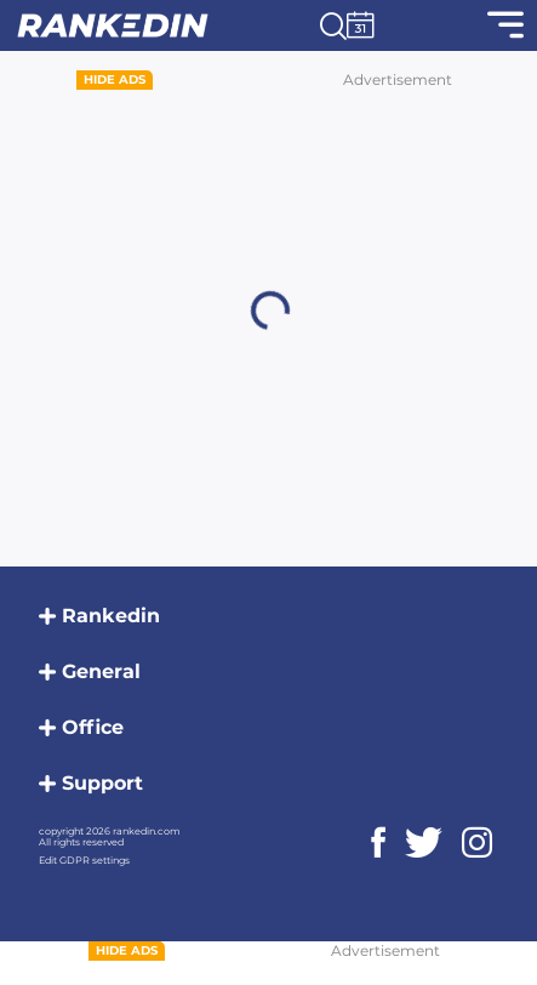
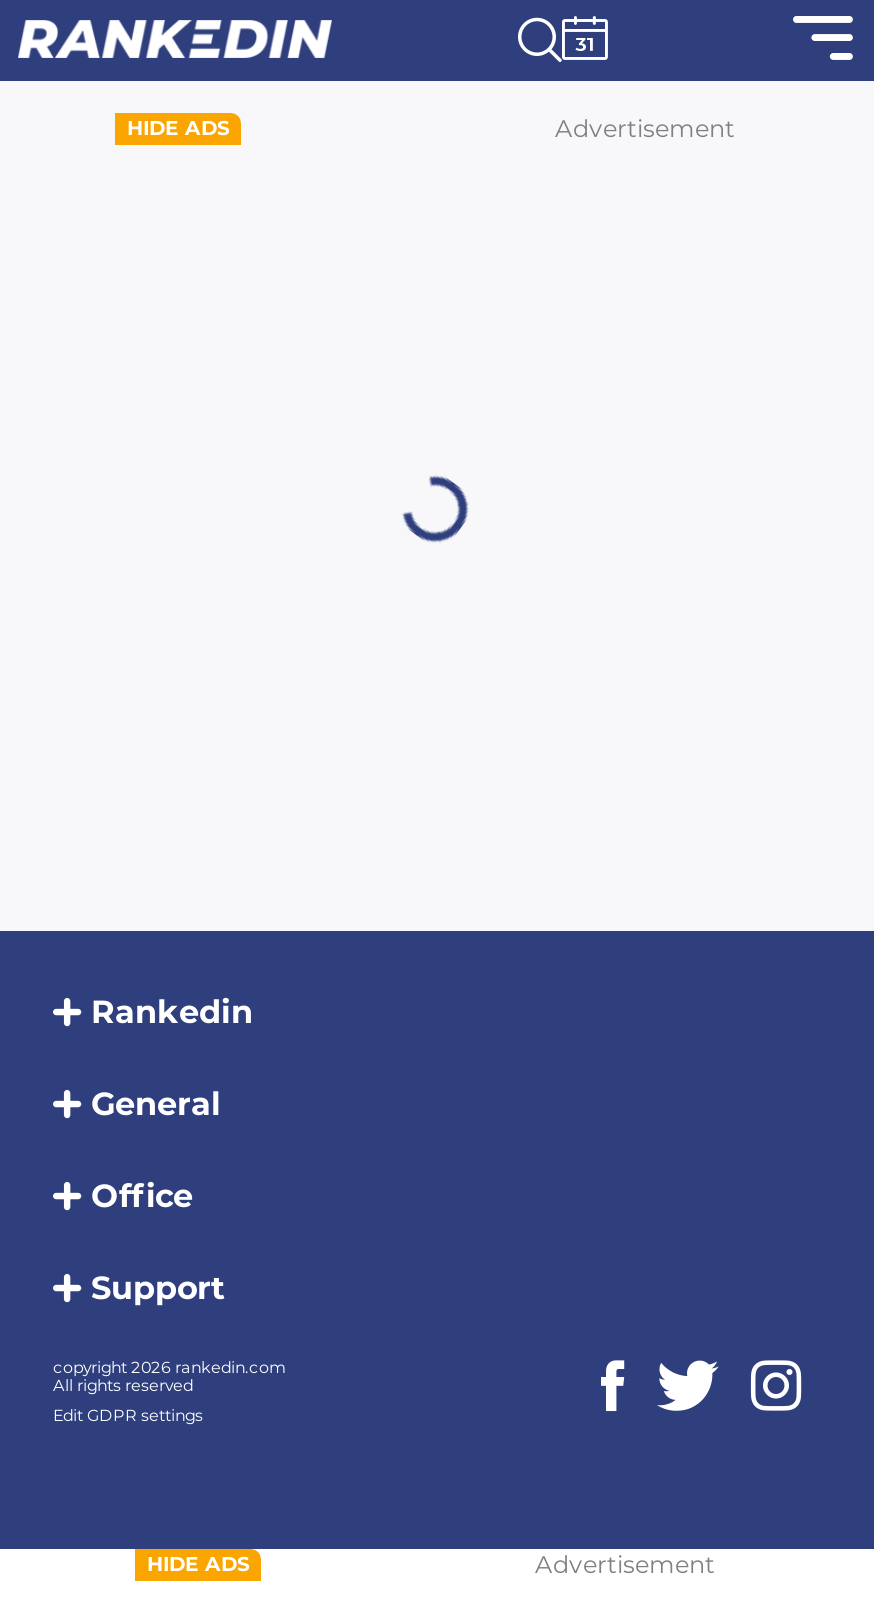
- [image]
+ [image]
